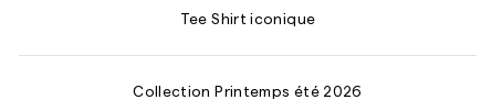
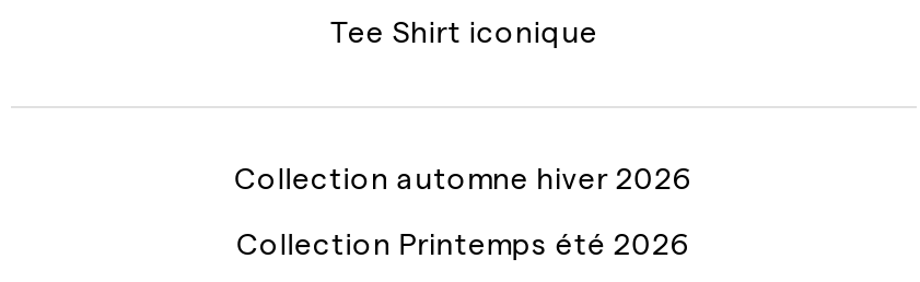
+ Collection automne hiver 2026
